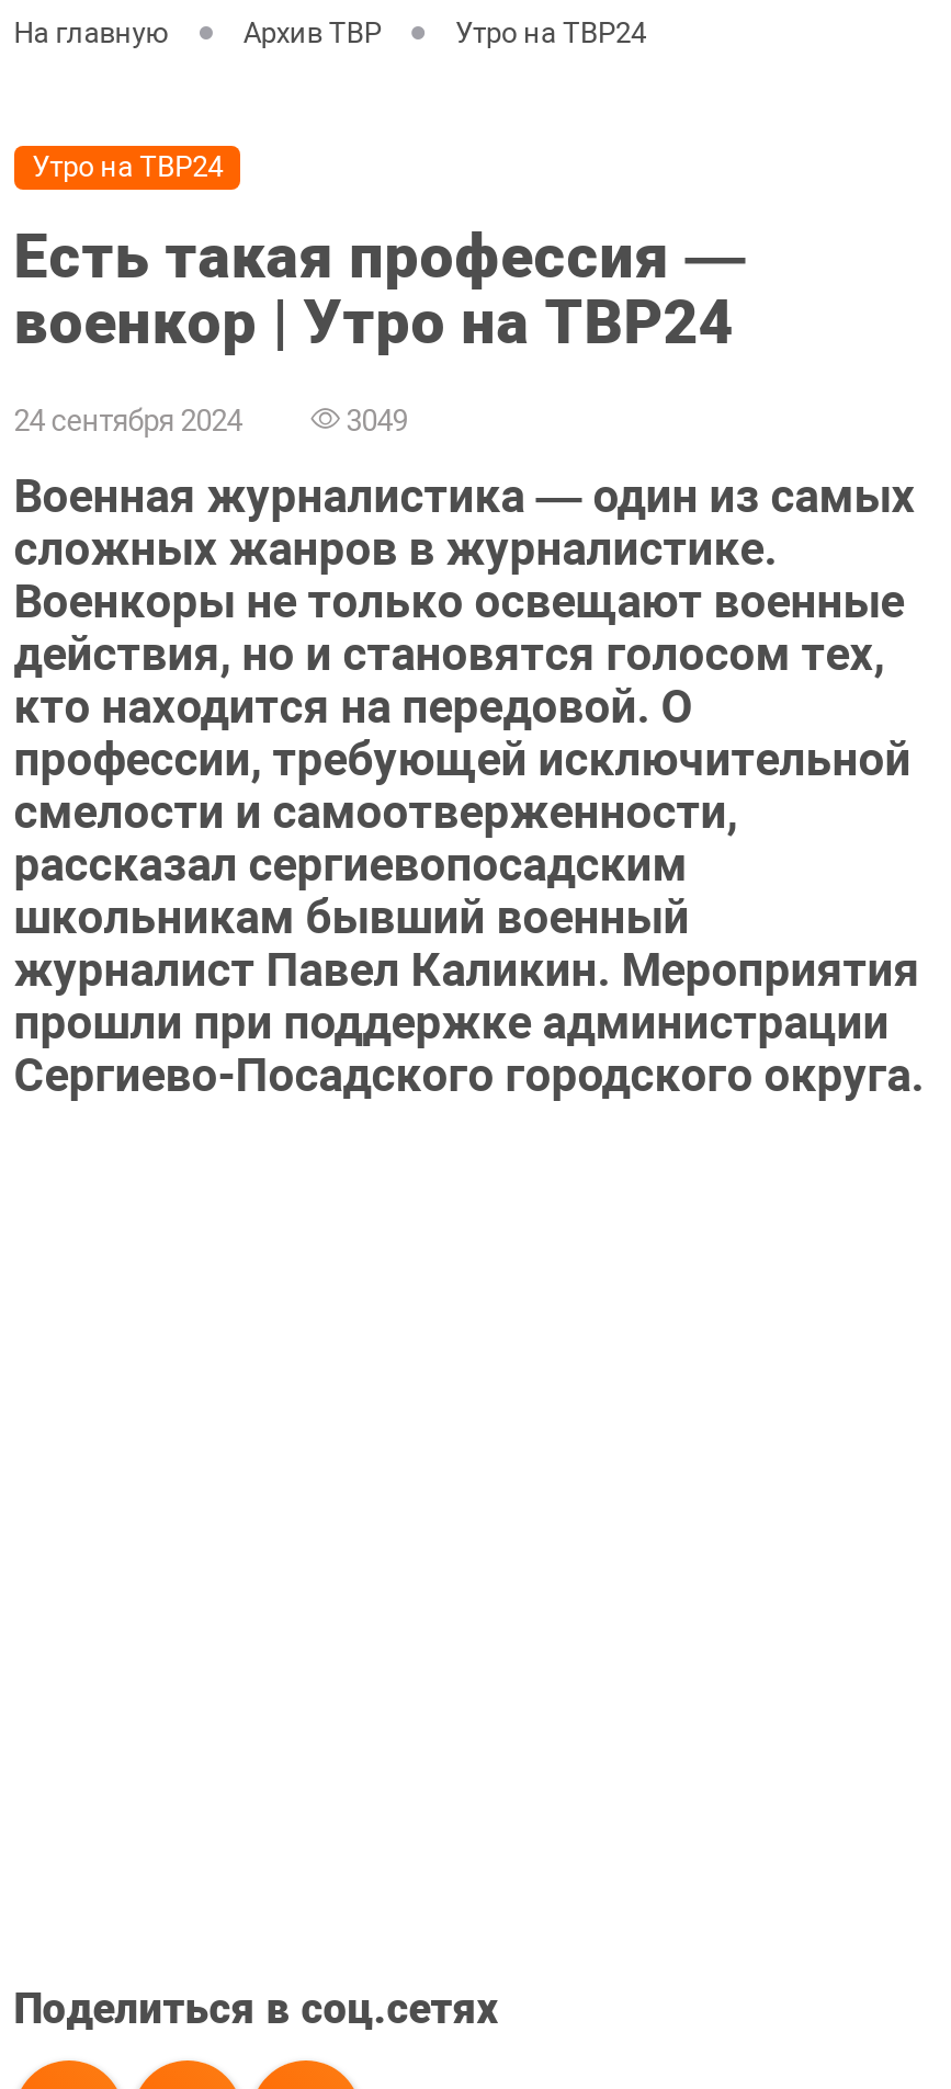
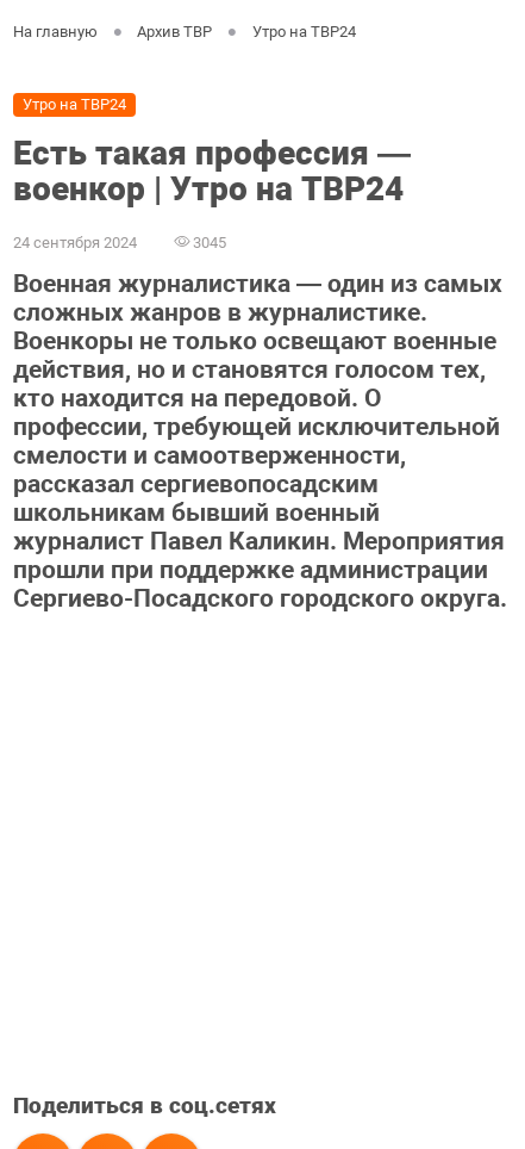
- 3049
+ 3045
